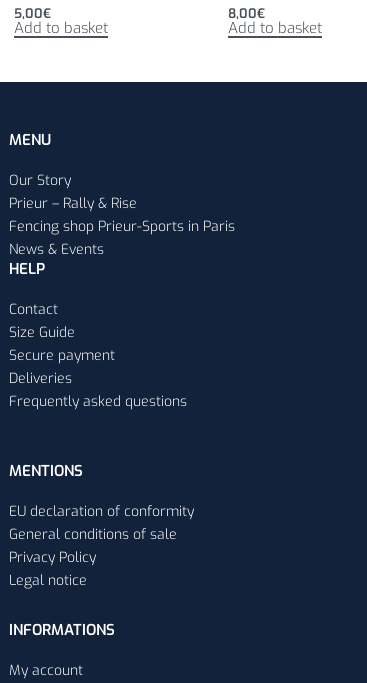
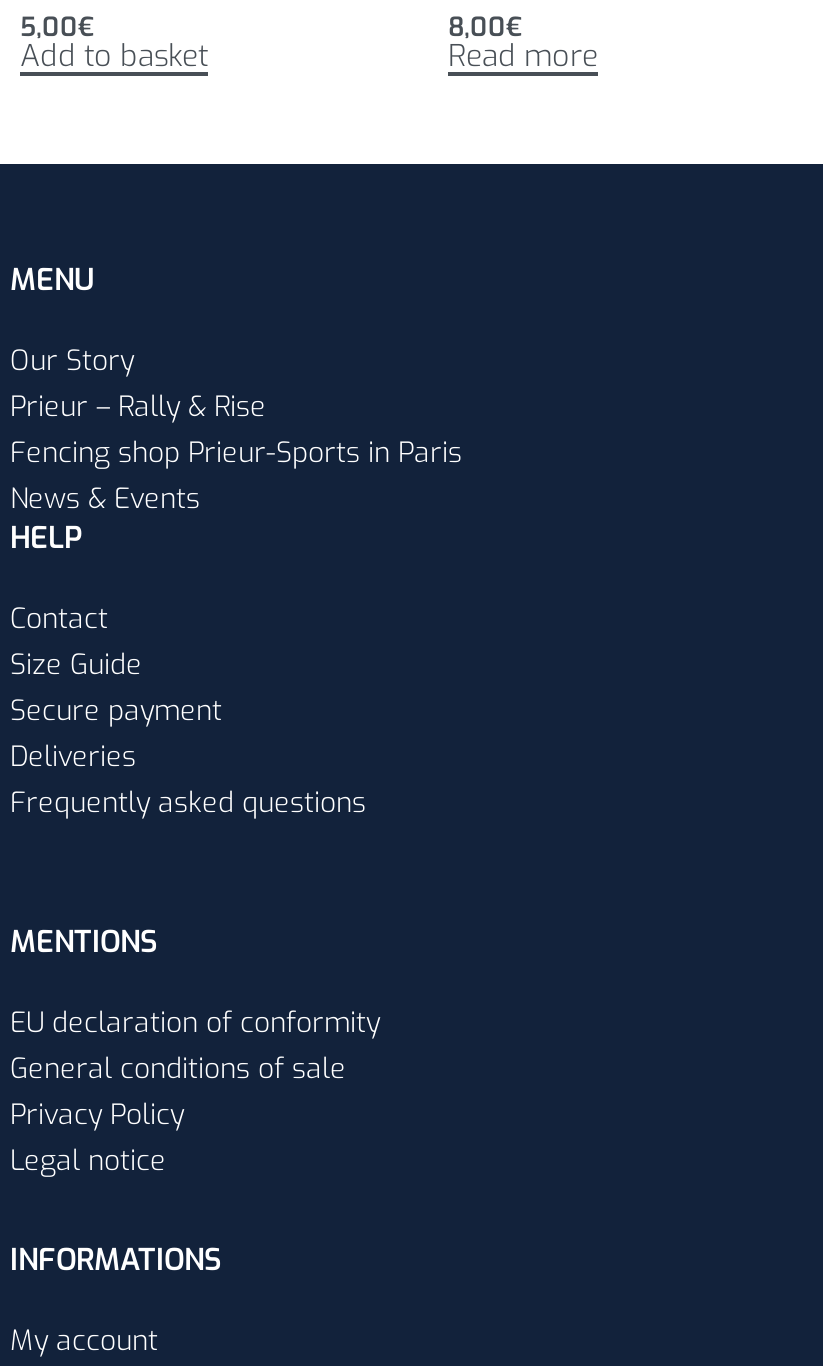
- Add to basket
+ Read more
